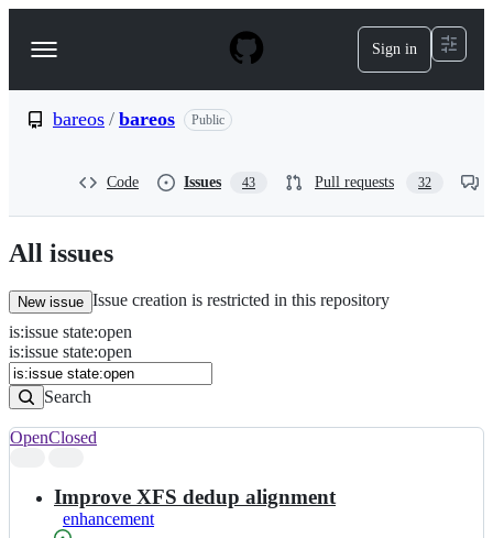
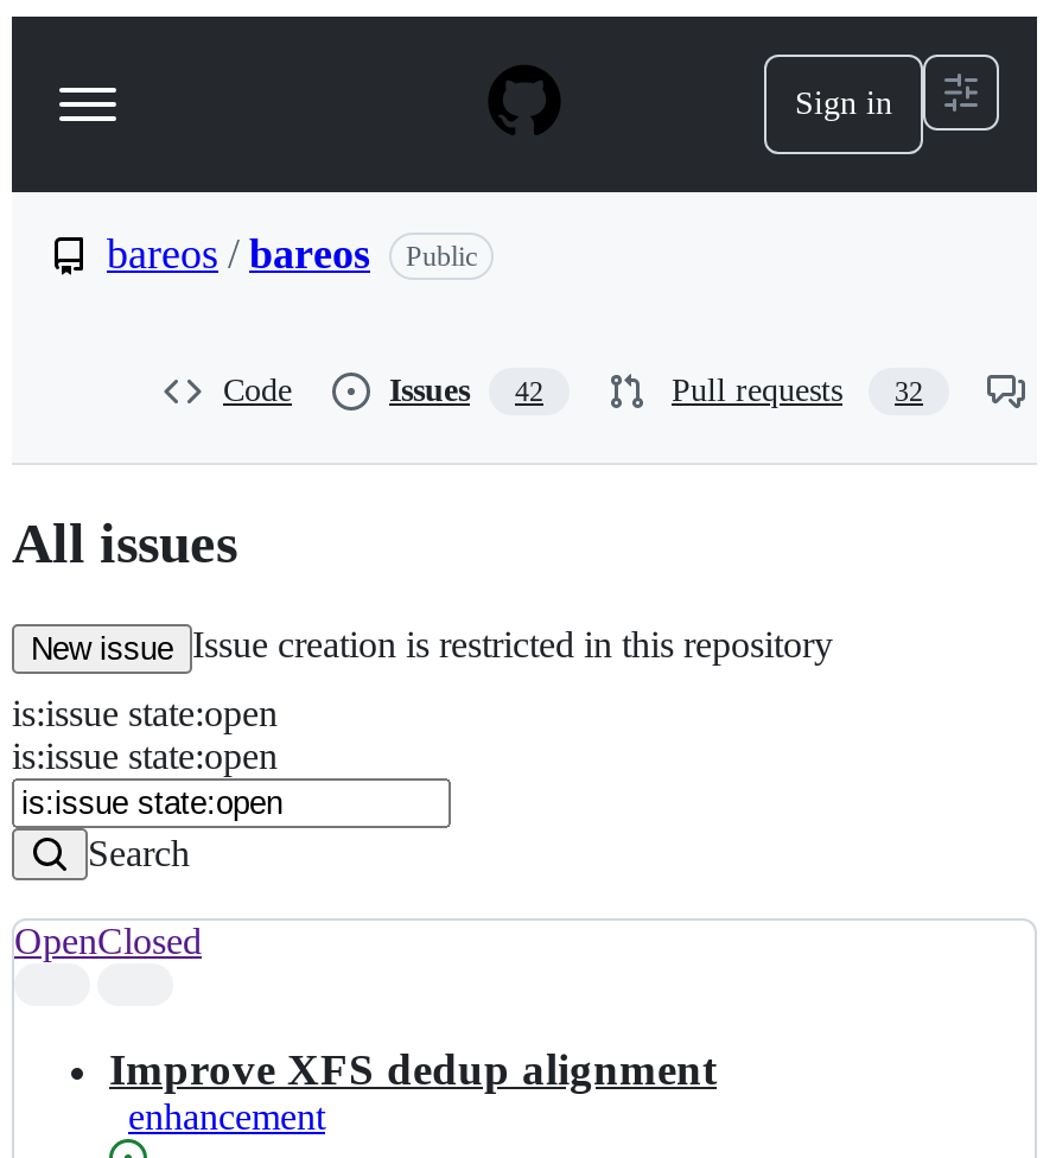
- Issues 43
+ Issues 42
